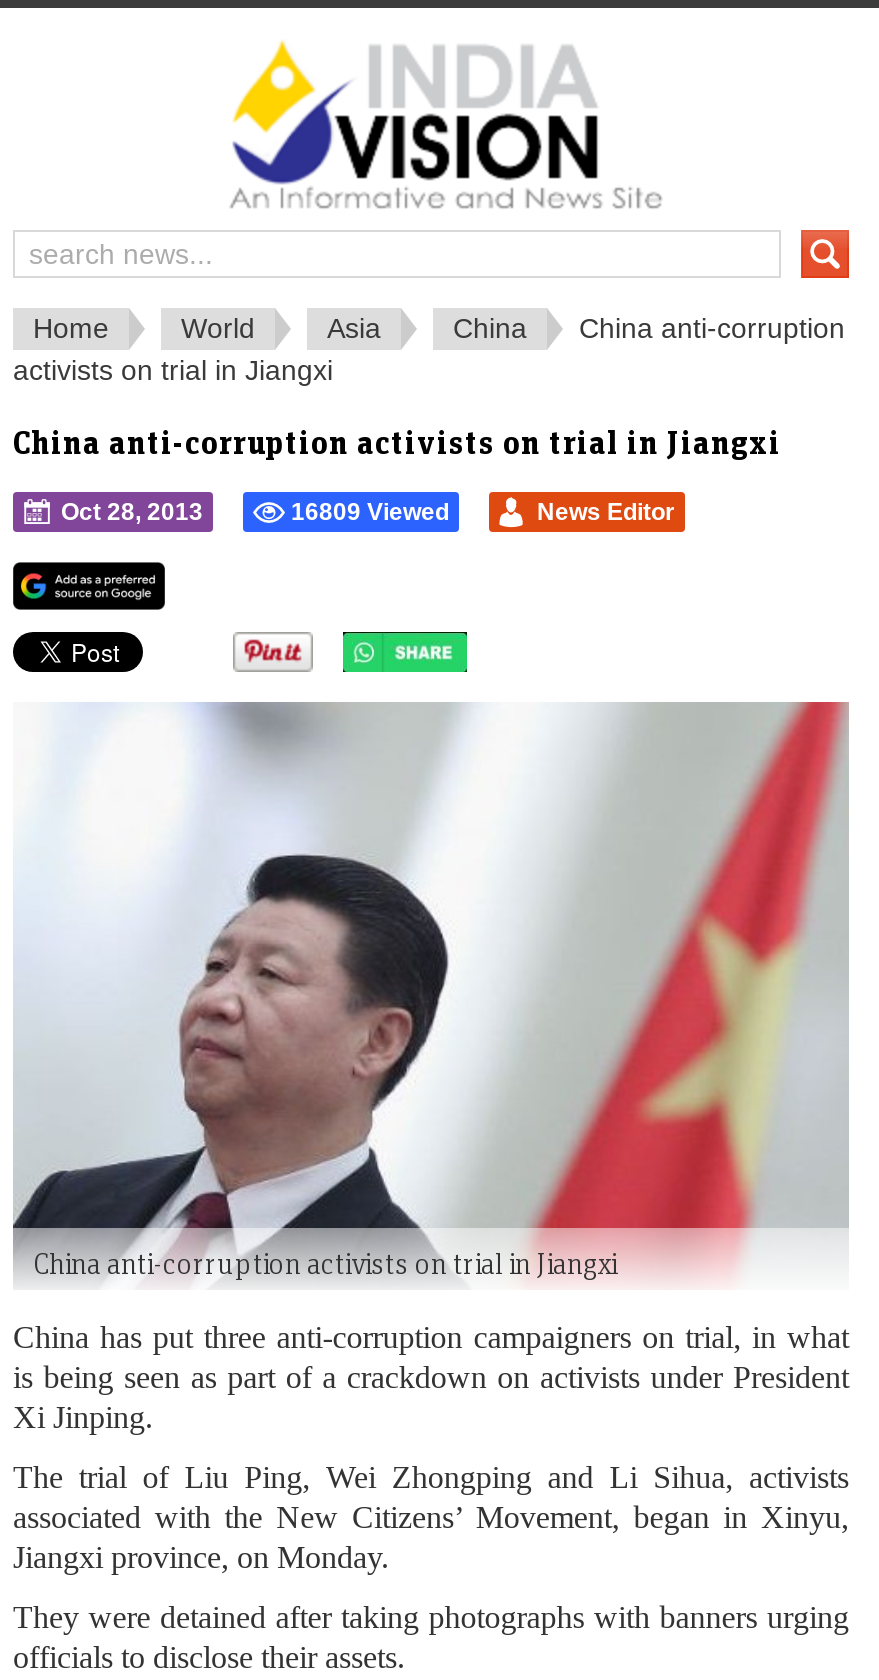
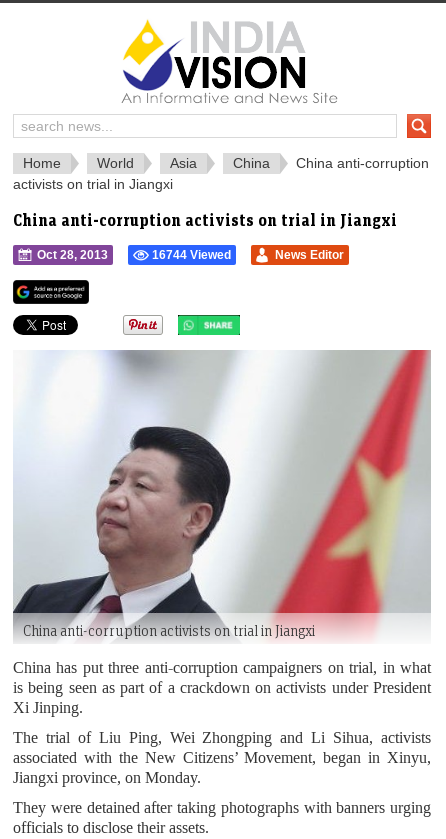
- 16809 Viewed
+ 16744 Viewed
